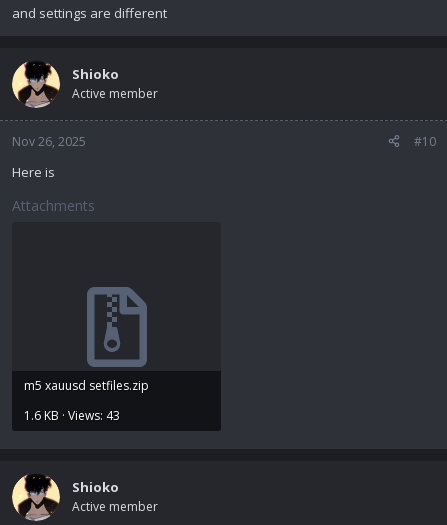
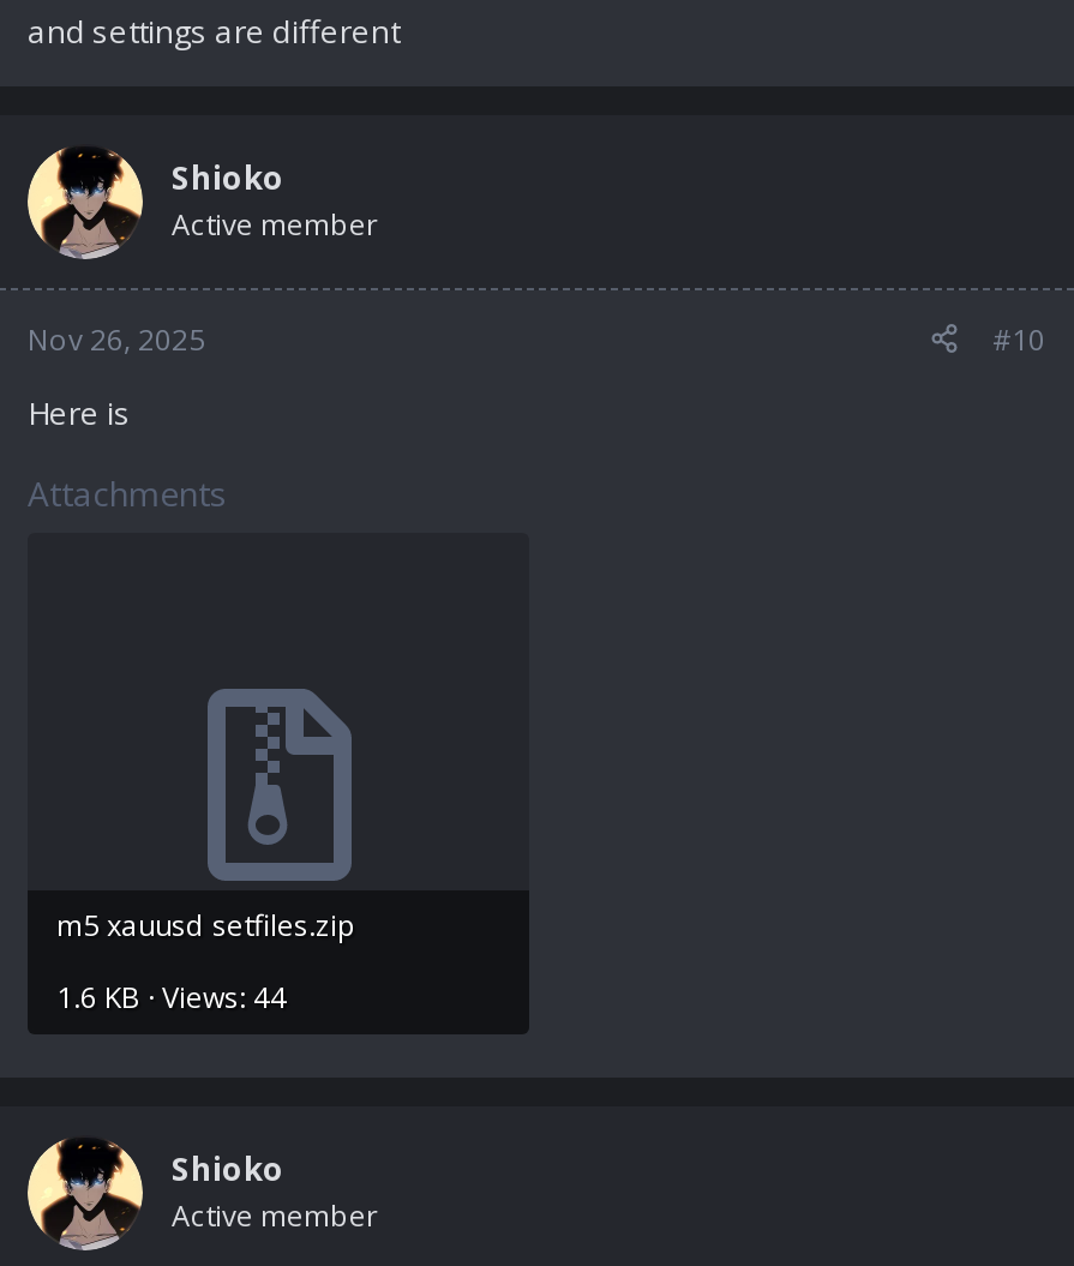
- 1.6 KB · Views: 43
+ 1.6 KB · Views: 44
